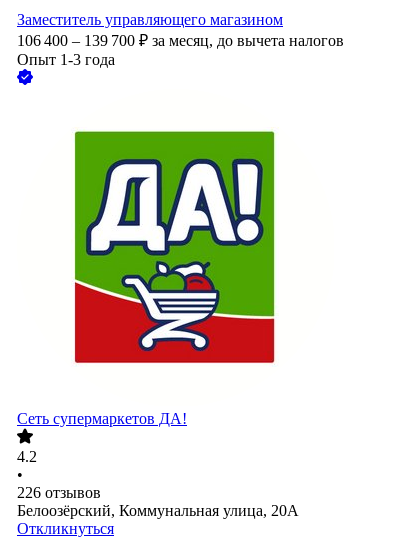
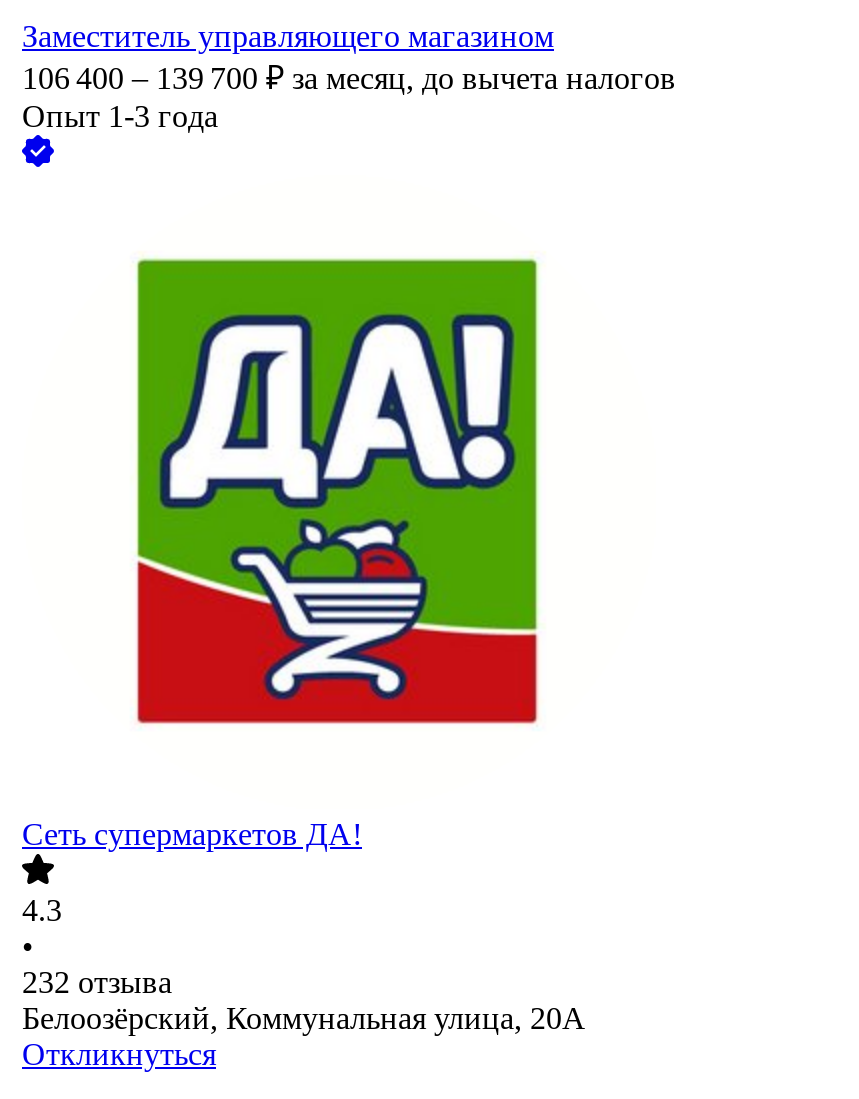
- 4.2
+ 4.3

- 226 отзывов
+ 232 отзыва
